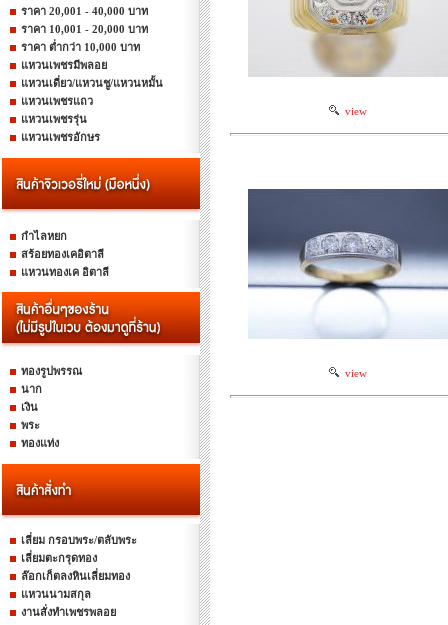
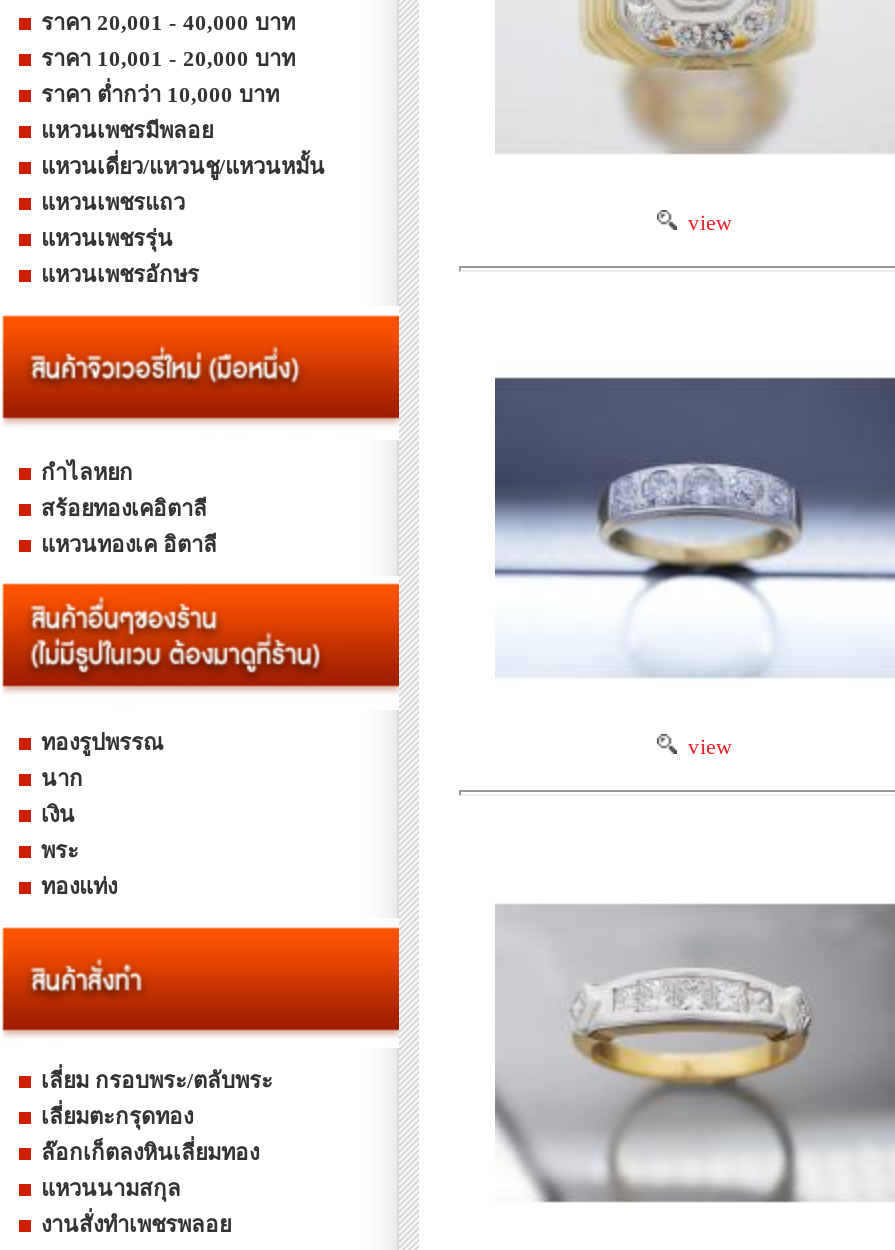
+ [image]
